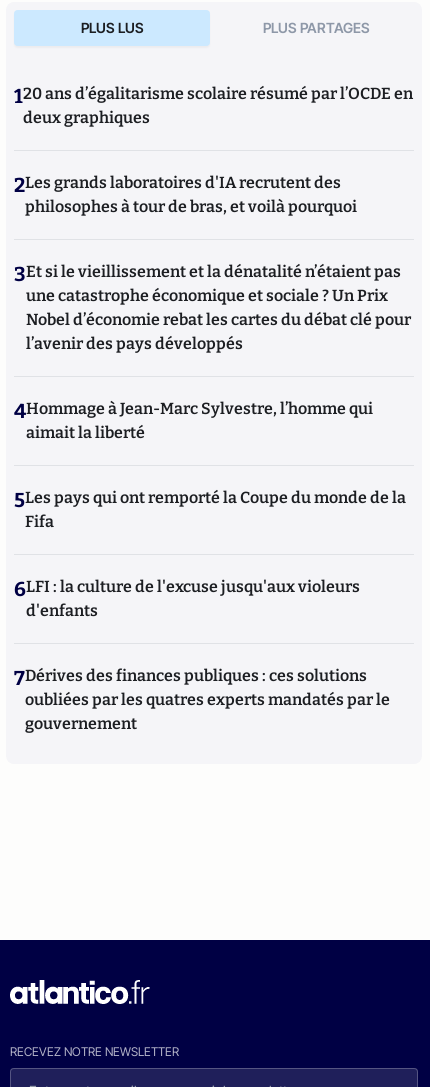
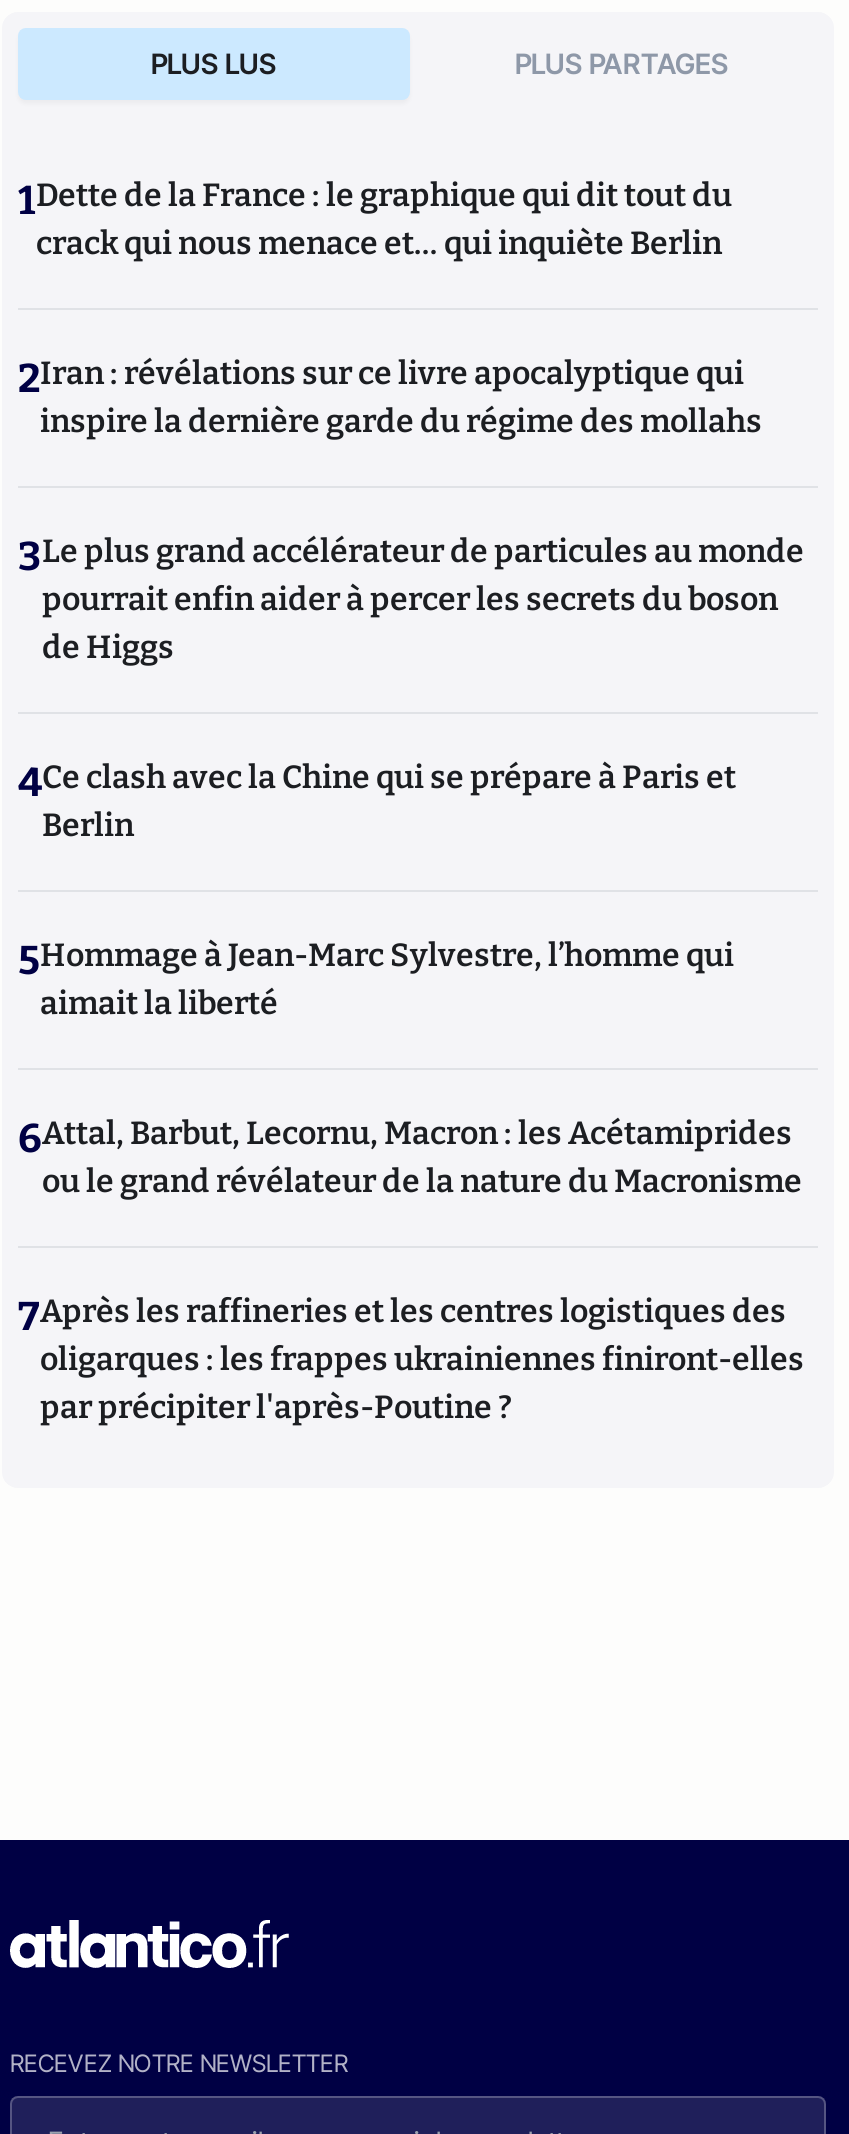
- 120 ans d’égalitarisme scolaire résumé par l’OCDE en
- deux graphiques
- 2Les grands laboratoires d'IA recrutent des
- philosophes à tour de bras, et voilà pourquoi
- 3Et si le vieillissement et la dénatalité n’étaient pas
- une catastrophe économique et sociale ? Un Prix
- Nobel d’économie rebat les cartes du débat clé pour
- l’avenir des pays développés
- 4Hommage à Jean-Marc Sylvestre, l’homme qui
+ 1Dette de la France : le graphique qui dit tout du
+ crack qui nous menace et… qui inquiète Berlin
+ 2Iran : révélations sur ce livre apocalyptique qui
+ inspire la dernière garde du régime des mollahs
+ 3Le plus grand accélérateur de particules au monde
+ pourrait enfin aider à percer les secrets du boson
+ de Higgs
+ 4Ce clash avec la Chine qui se prépare à Paris et
+ Berlin
+ 5Hommage à Jean-Marc Sylvestre, l’homme qui

moved down: aimait la liberté

- 5Les pays qui ont remporté la Coupe du monde de la
- Fifa
- 6LFI : la culture de l'excuse jusqu'aux violeurs
- d'enfants
- 7Dérives des finances publiques : ces solutions
- oubliées par les quatres experts mandatés par le
- gouvernement
+ 6Attal, Barbut, Lecornu, Macron : les Acétamiprides
+ ou le grand révélateur de la nature du Macronisme
+ 7Après les raffineries et les centres logistiques des
+ oligarques : les frappes ukrainiennes finiront-elles
+ par précipiter l'après-Poutine ?
